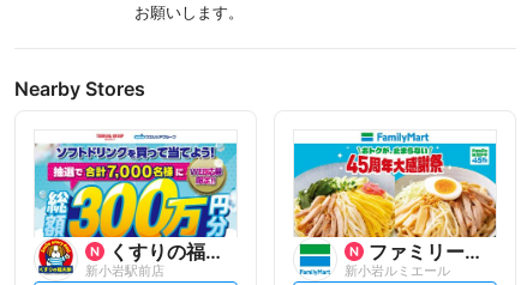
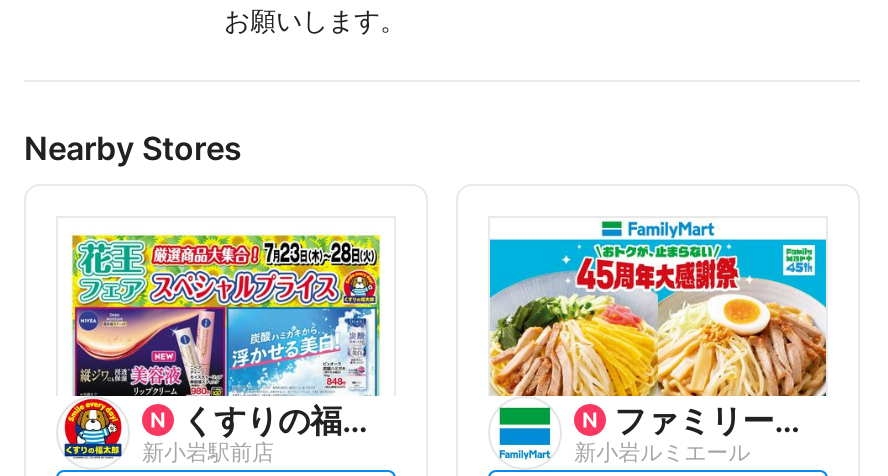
- [image]
+ [image]
